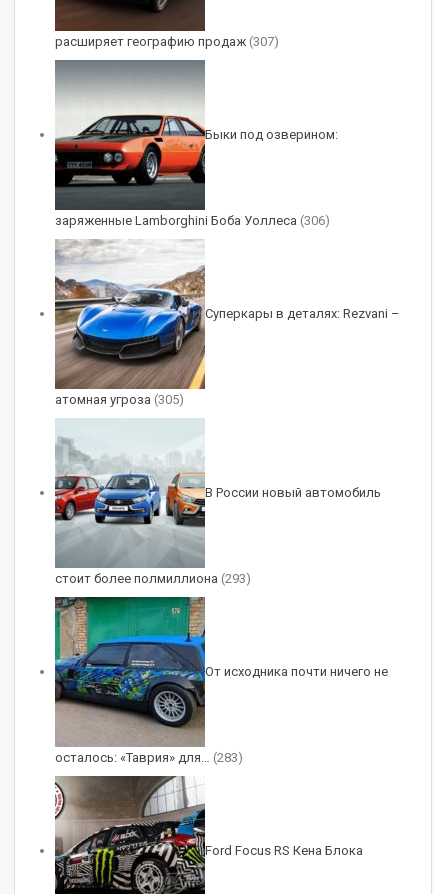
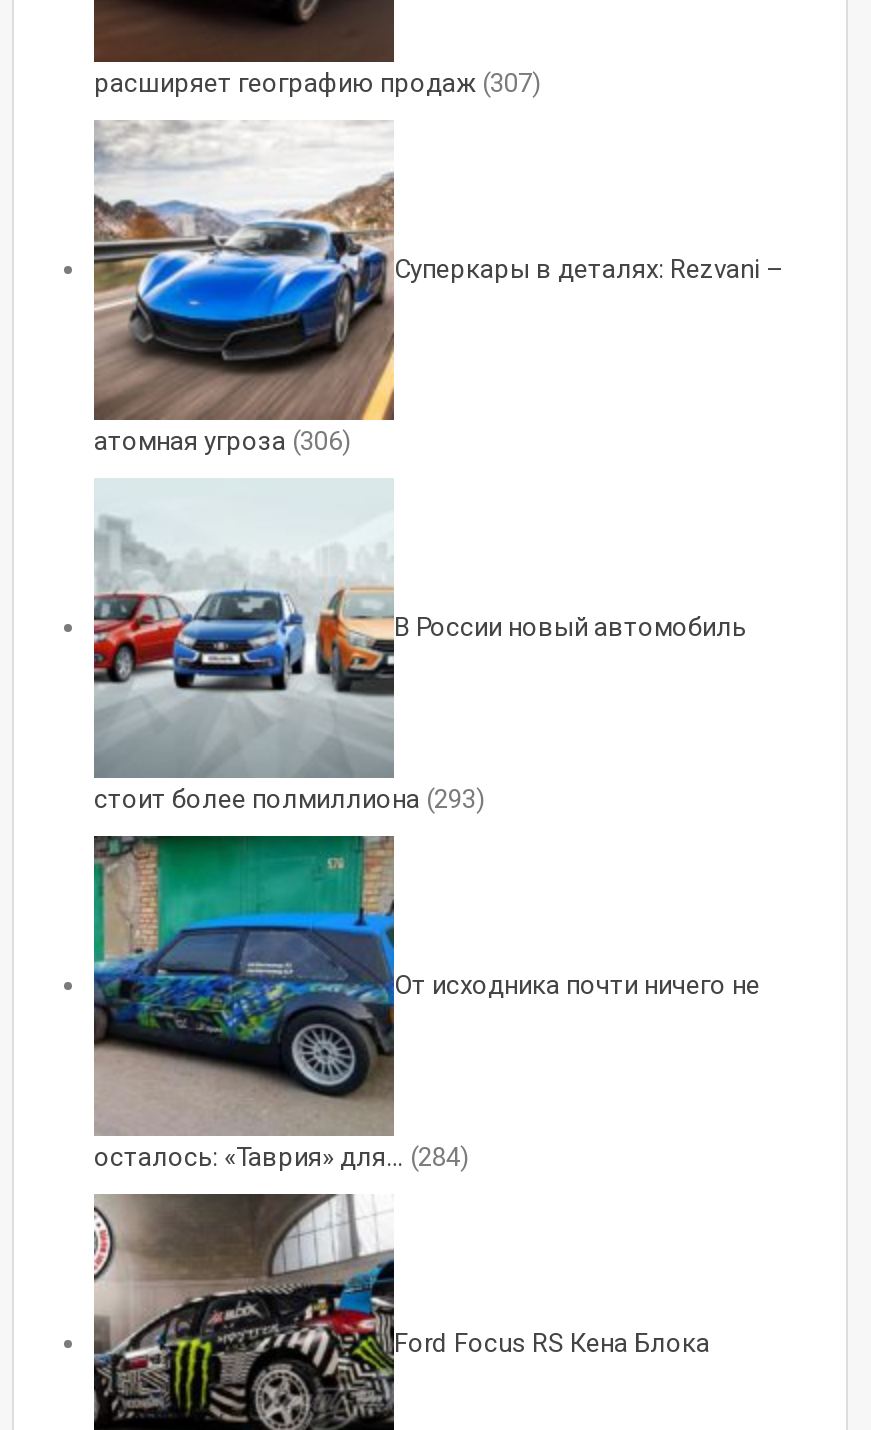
- [image]
- Быки под озверином:

- заряженные Lamborghini Боба Уоллеса (306)

- атомная угроза (305)
+ атомная угроза (306)

- осталось: «Таврия» для… (283)
+ осталось: «Таврия» для… (284)
